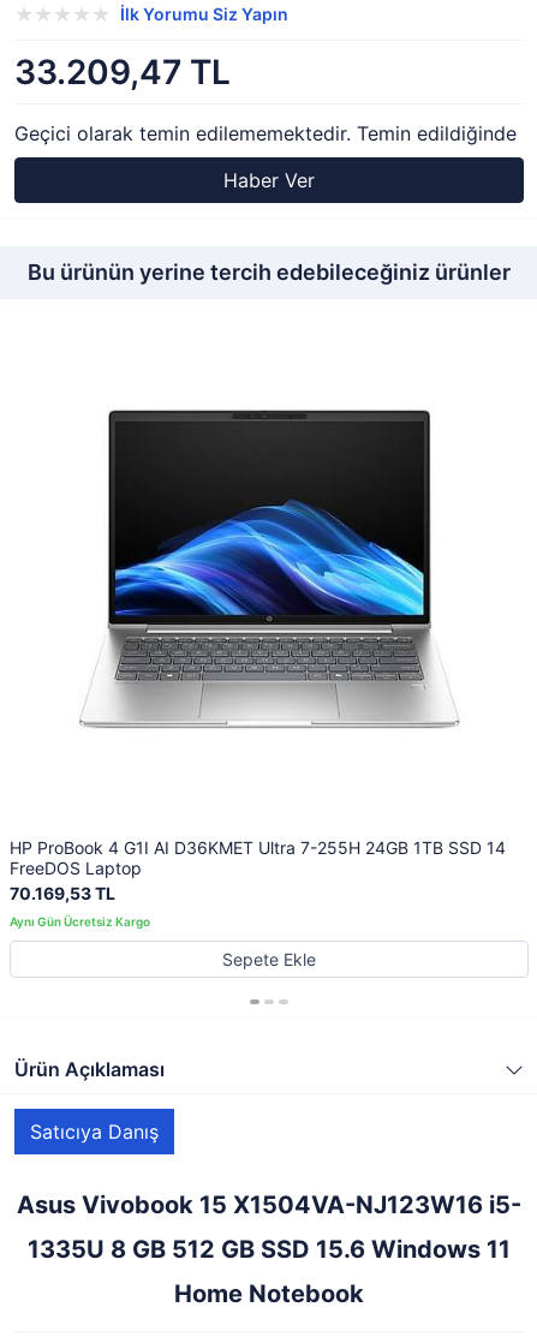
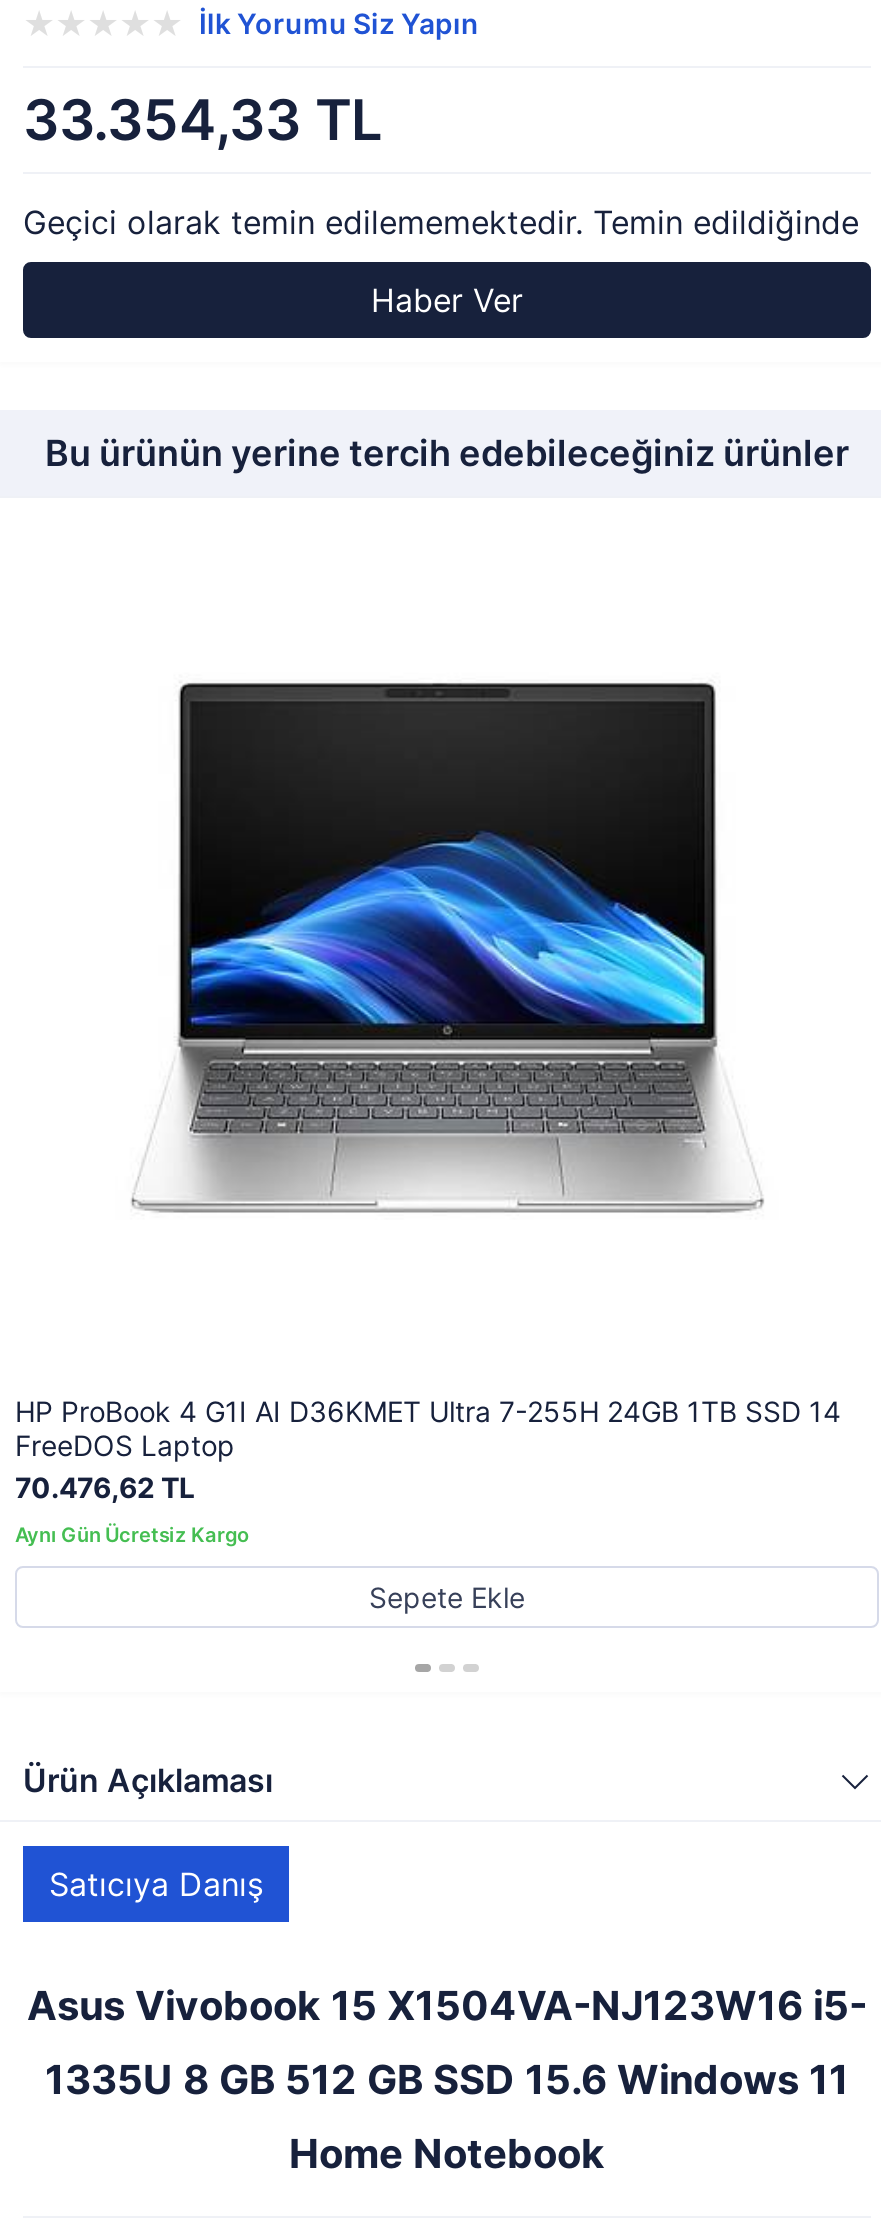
- 33.209,47 TL
+ 33.354,33 TL

- 70.169,53 TL
+ 70.476,62 TL
